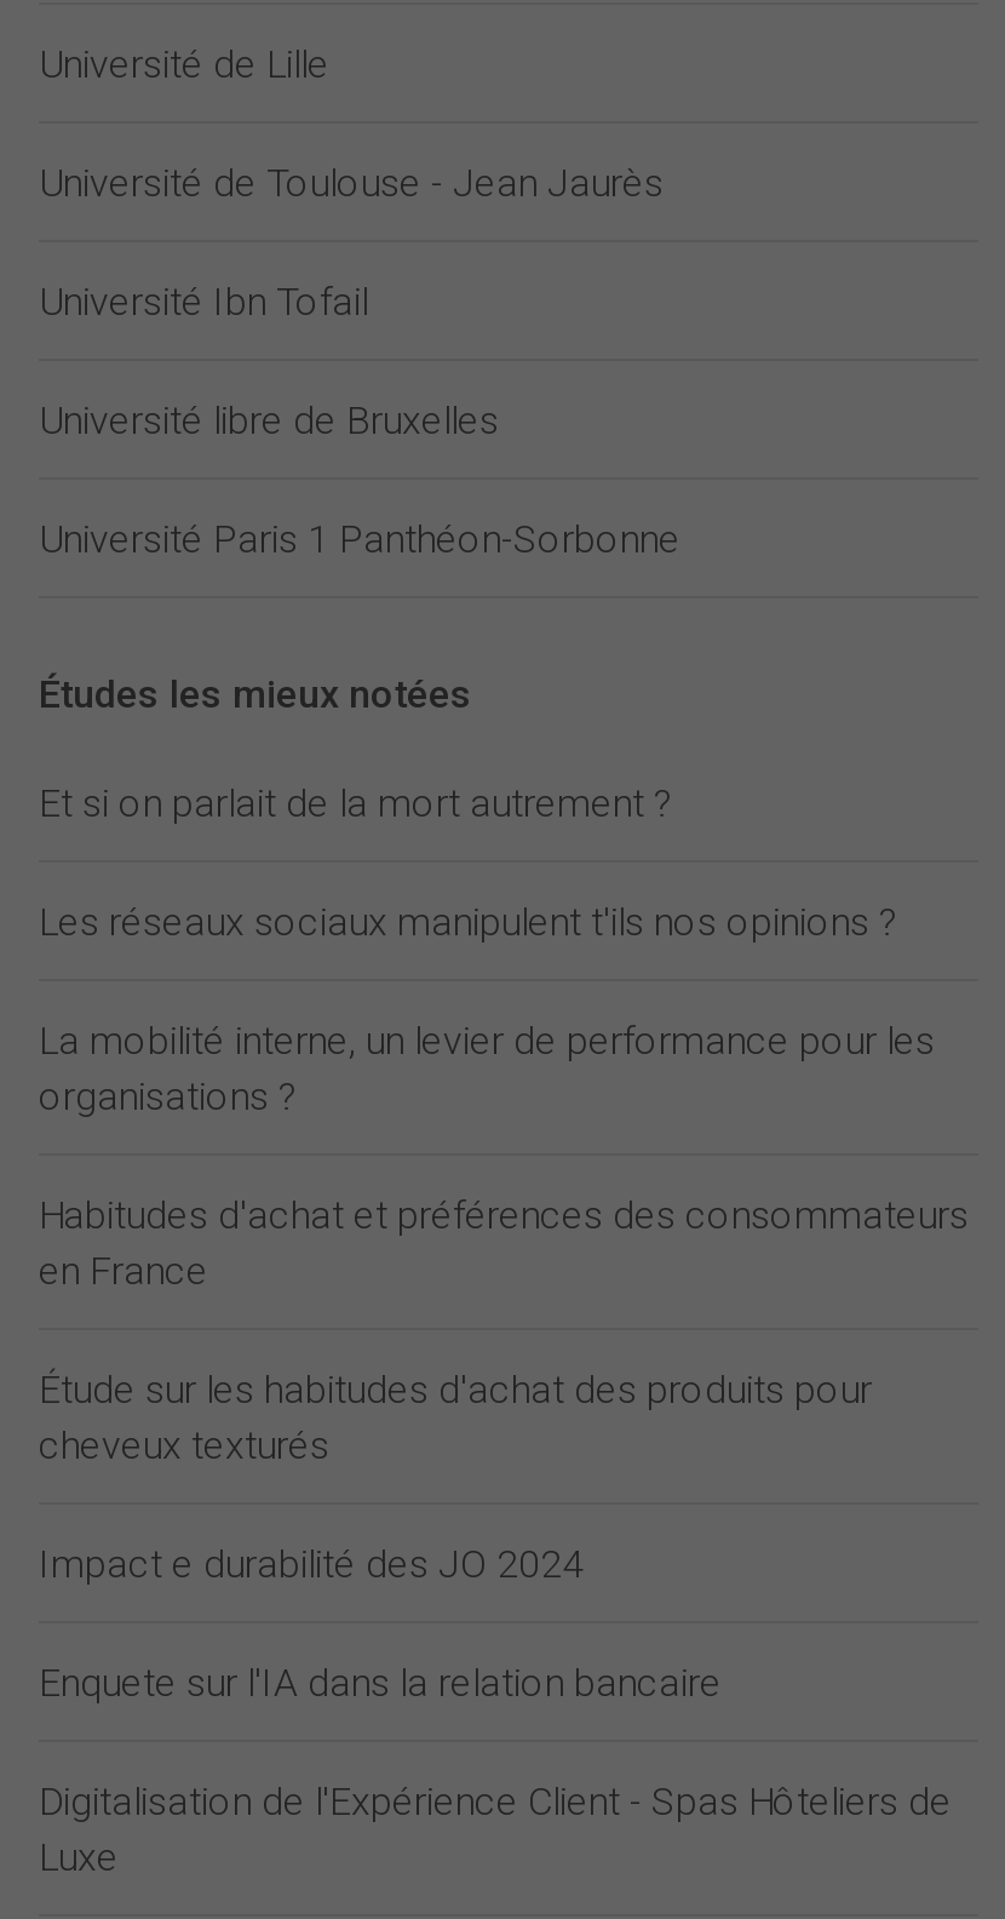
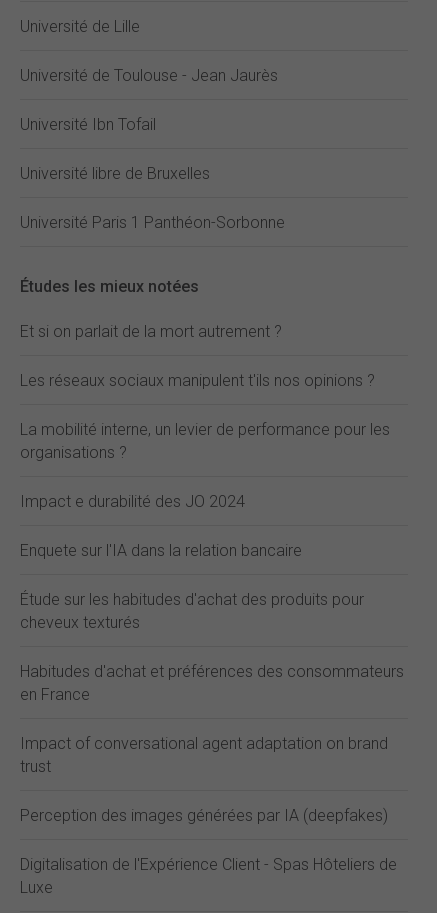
moved down: Étude sur les habitudes d'achat des produits pour | cheveux texturés | Habitudes d'achat et préférences des consommateurs | en France

moved up: Impact e durabilité des JO 2024 | Enquete sur l'IA dans la relation bancaire

+ Impact of conversational agent adaptation on brand
+ trust
+ Perception des images générées par IA (deepfakes)
